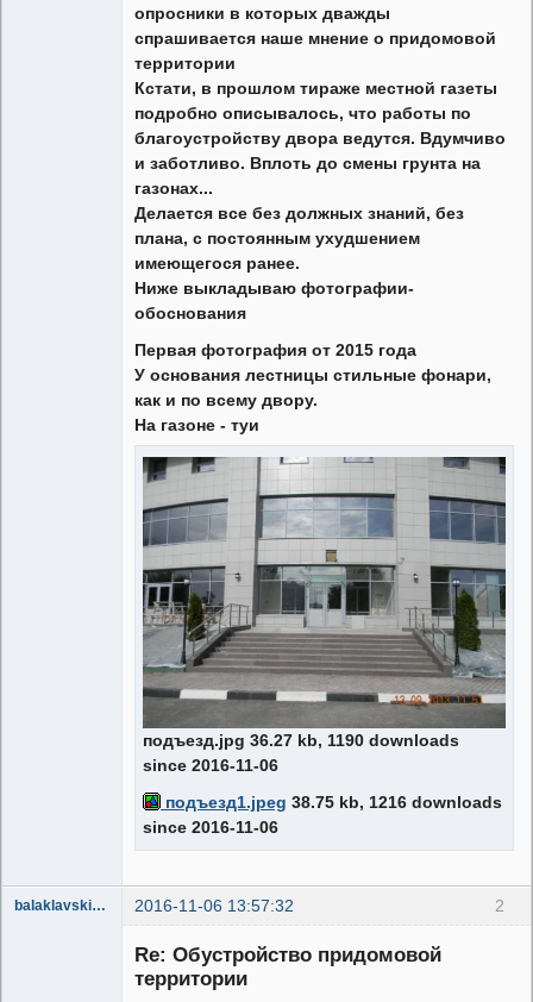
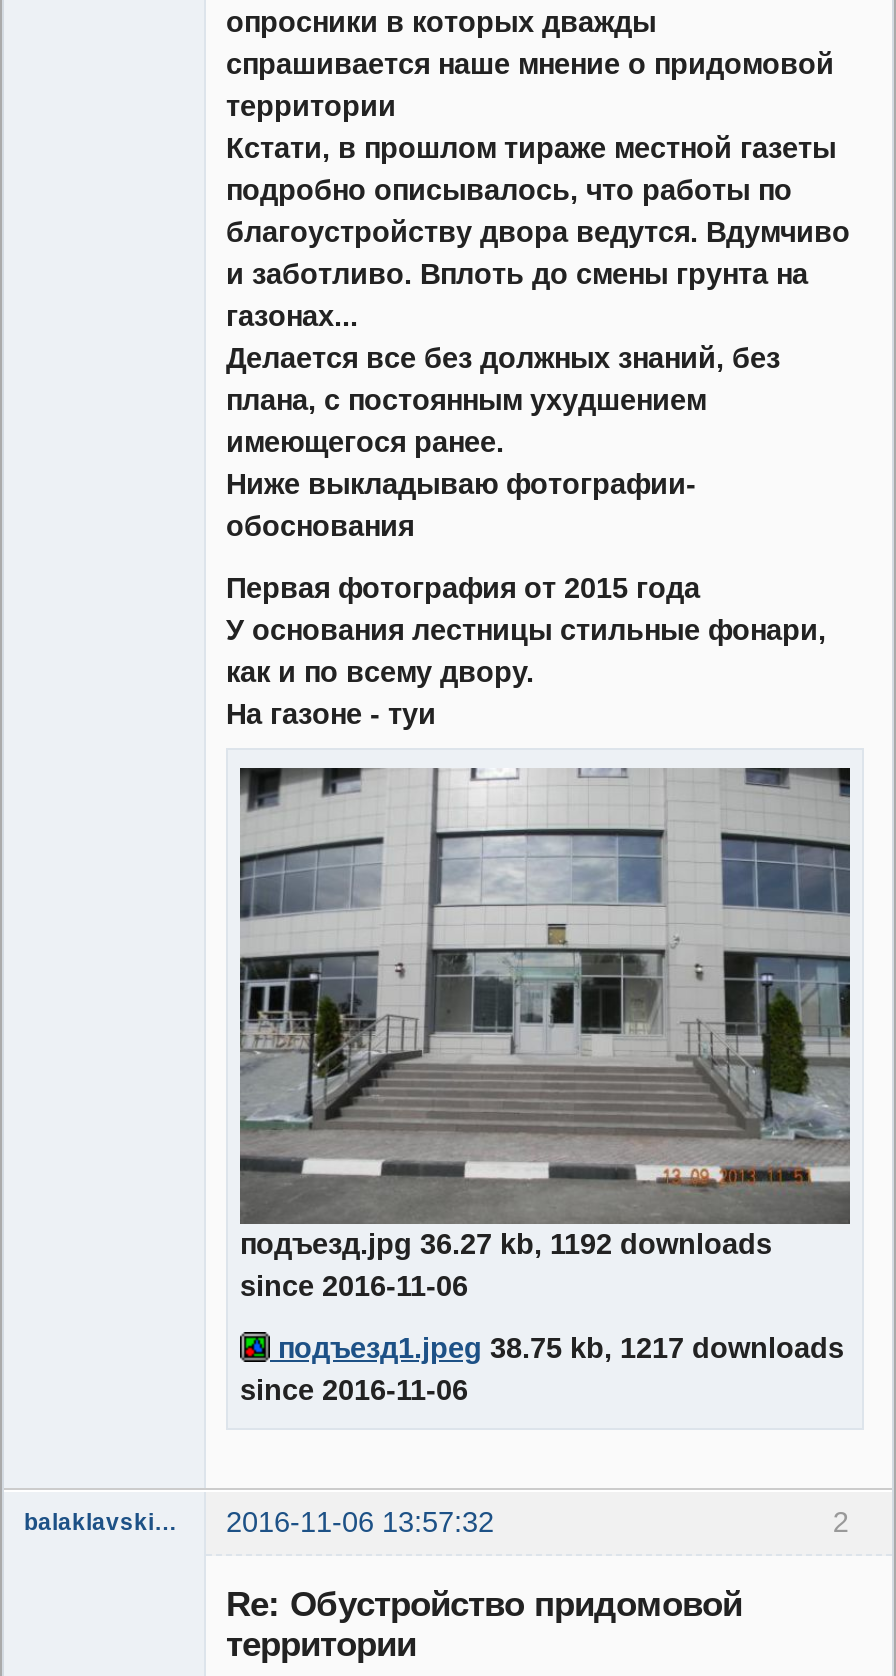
- подъезд.jpg 36.27 kb, 1190 downloads
+ подъезд.jpg 36.27 kb, 1192 downloads

- подъезд1.jpeg 38.75 kb, 1216 downloads
+ подъезд1.jpeg 38.75 kb, 1217 downloads
